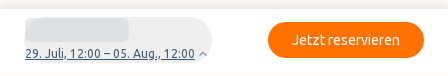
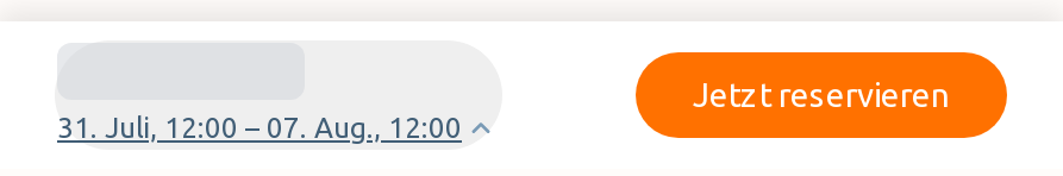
- 29. Juli, 12:00 – 05. Aug., 12:00
+ 31. Juli, 12:00 – 07. Aug., 12:00
